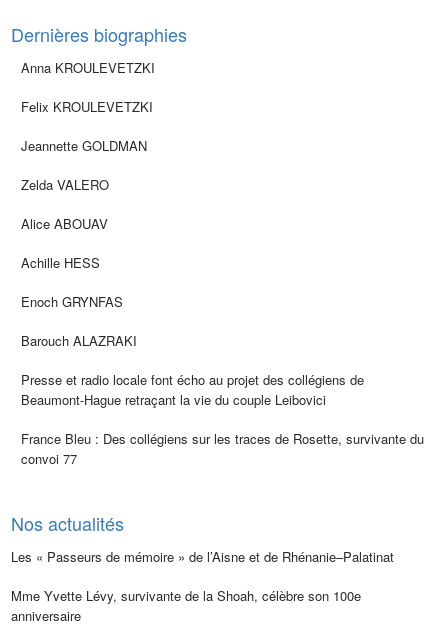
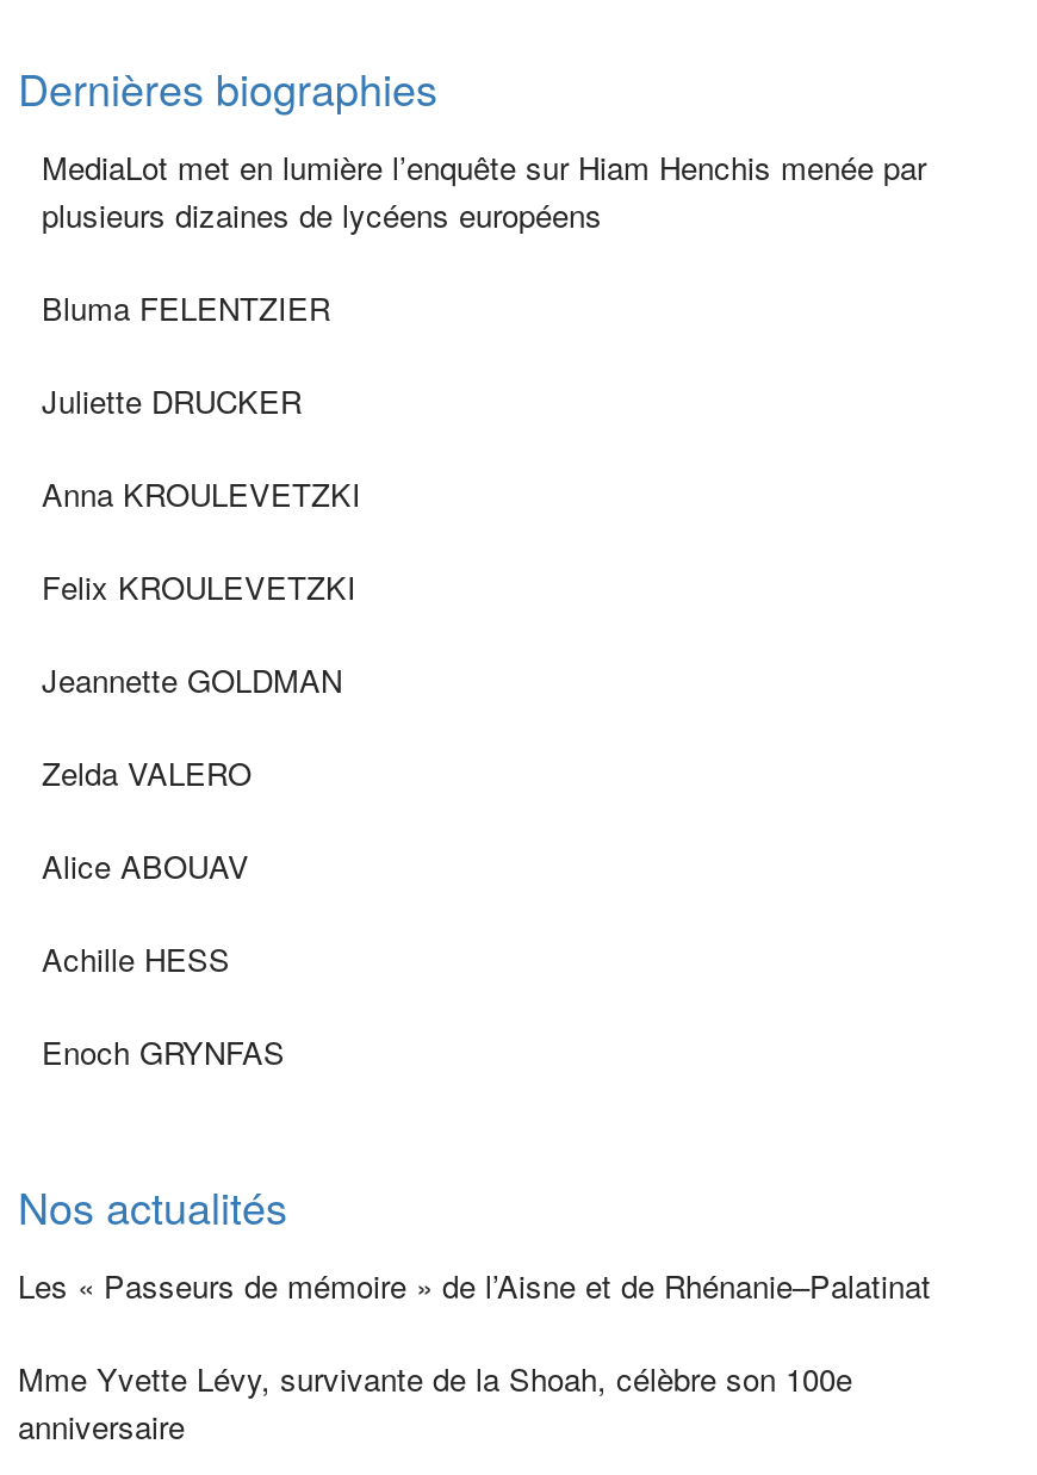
+ MediaLot met en lumière l’enquête sur Hiam Henchis menée par
+ plusieurs dizaines de lycéens européens
+ Bluma FELENTZIER
+ Juliette DRUCKER

moved down: Anna KROULEVETZKI | Felix KROULEVETZKI | Jeannette GOLDMAN | Zelda VALERO | Alice ABOUAV | Achille HESS | Enoch GRYNFAS

- Barouch ALAZRAKI
- Presse et radio locale font écho au projet des collégiens de
- Beaumont-Hague retraçant la vie du couple Leibovici
- France Bleu : Des collégiens sur les traces de Rosette, survivante du
- convoi 77
